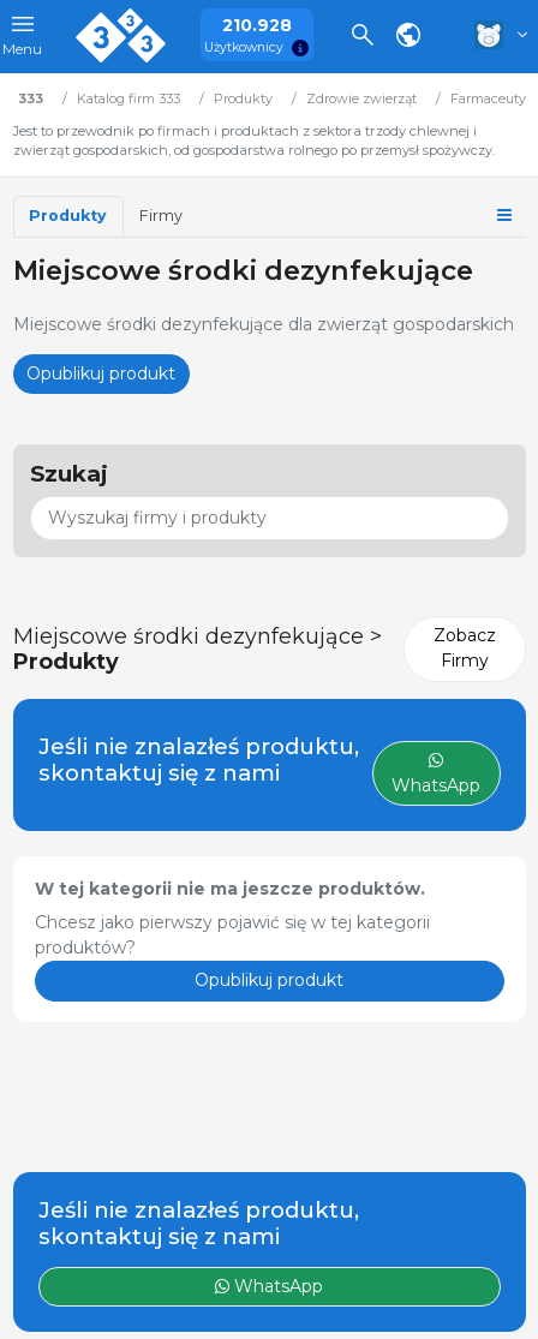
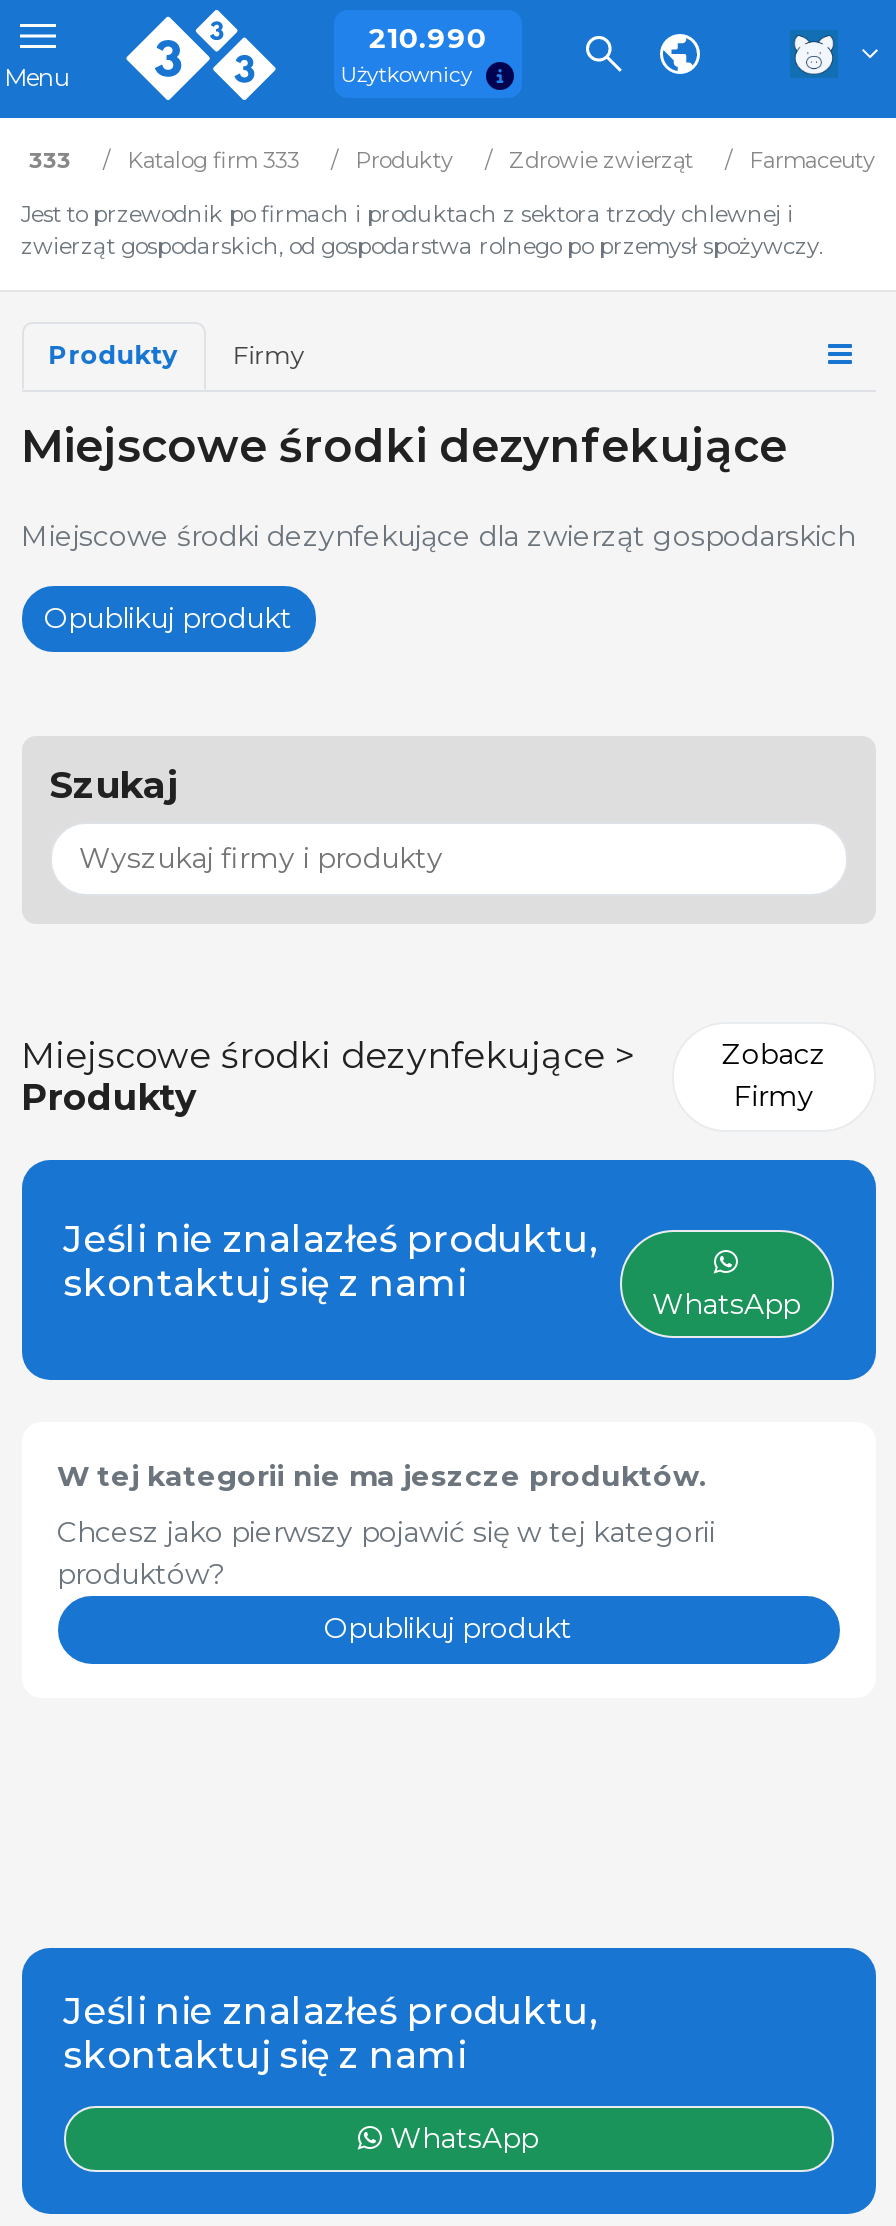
- 210.928
+ 210.990
